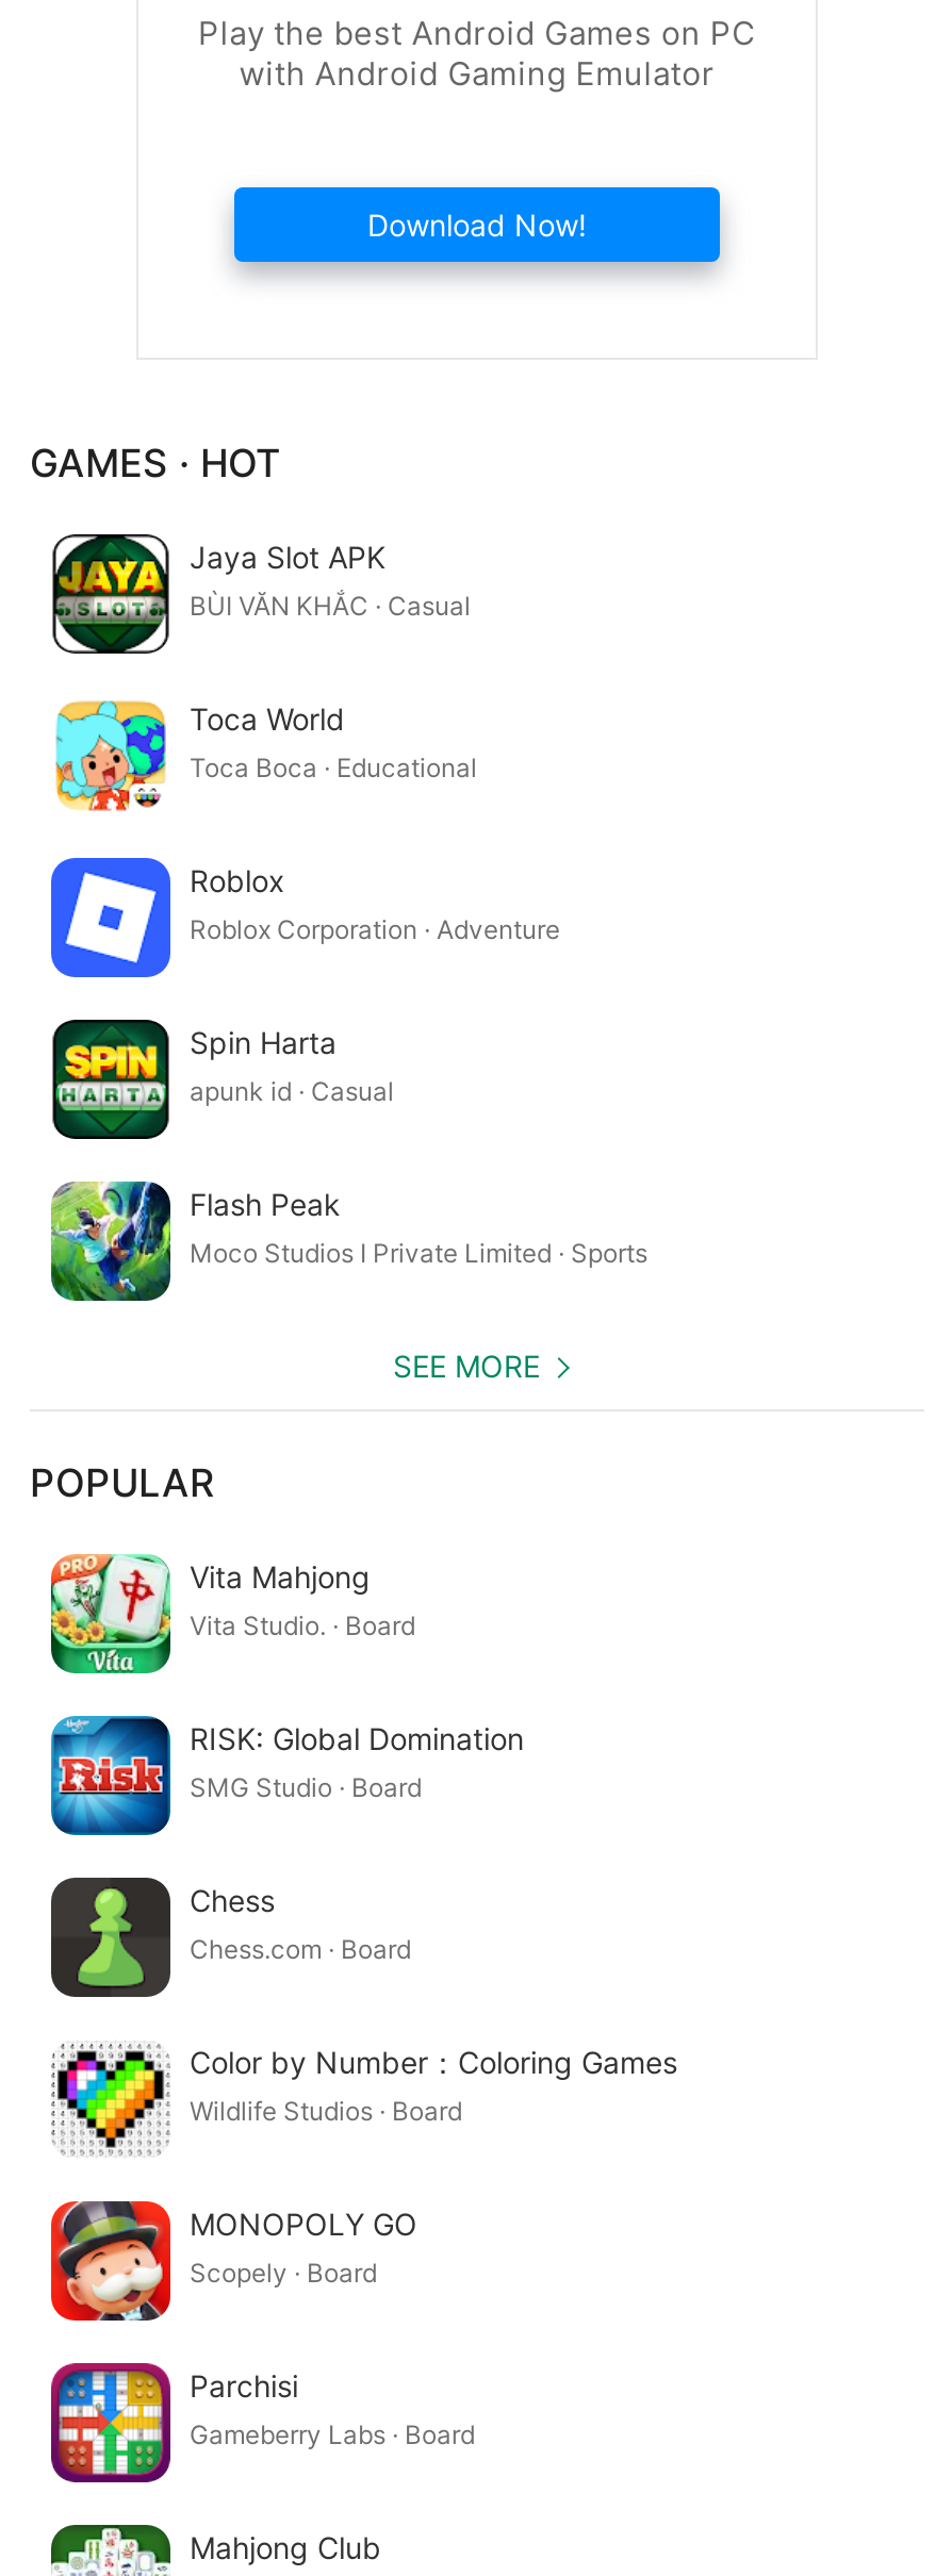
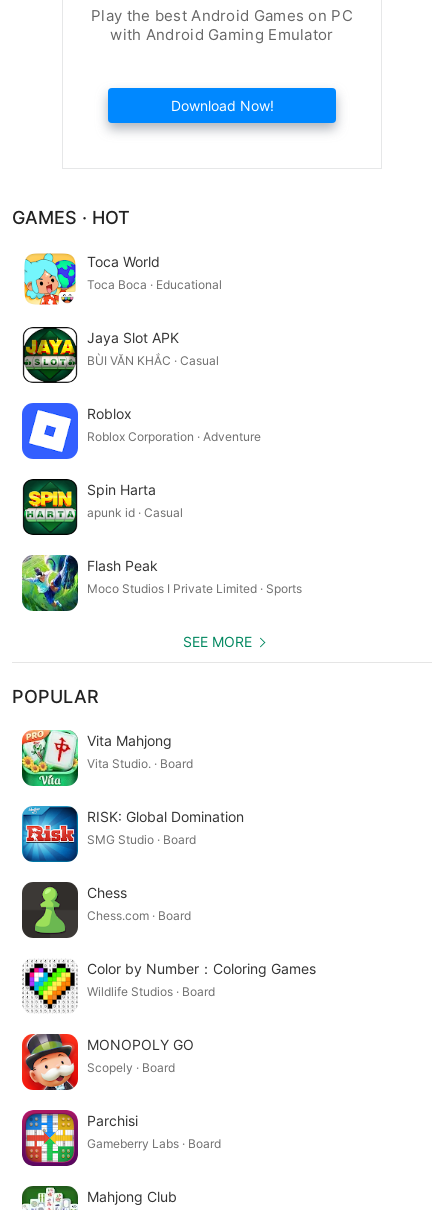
moved down: [image] | Jaya Slot APK | BÙI VĂN KHẮC · Casual

moved up: [image] | Toca World | Toca Boca · Educational
